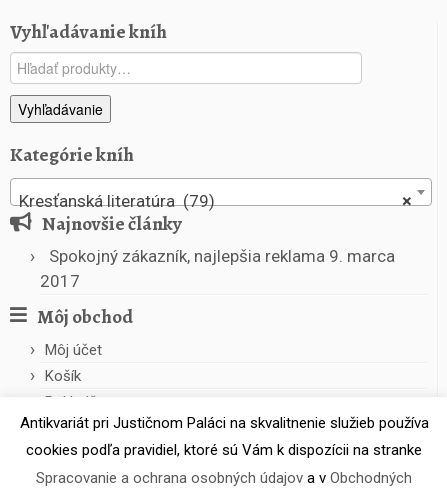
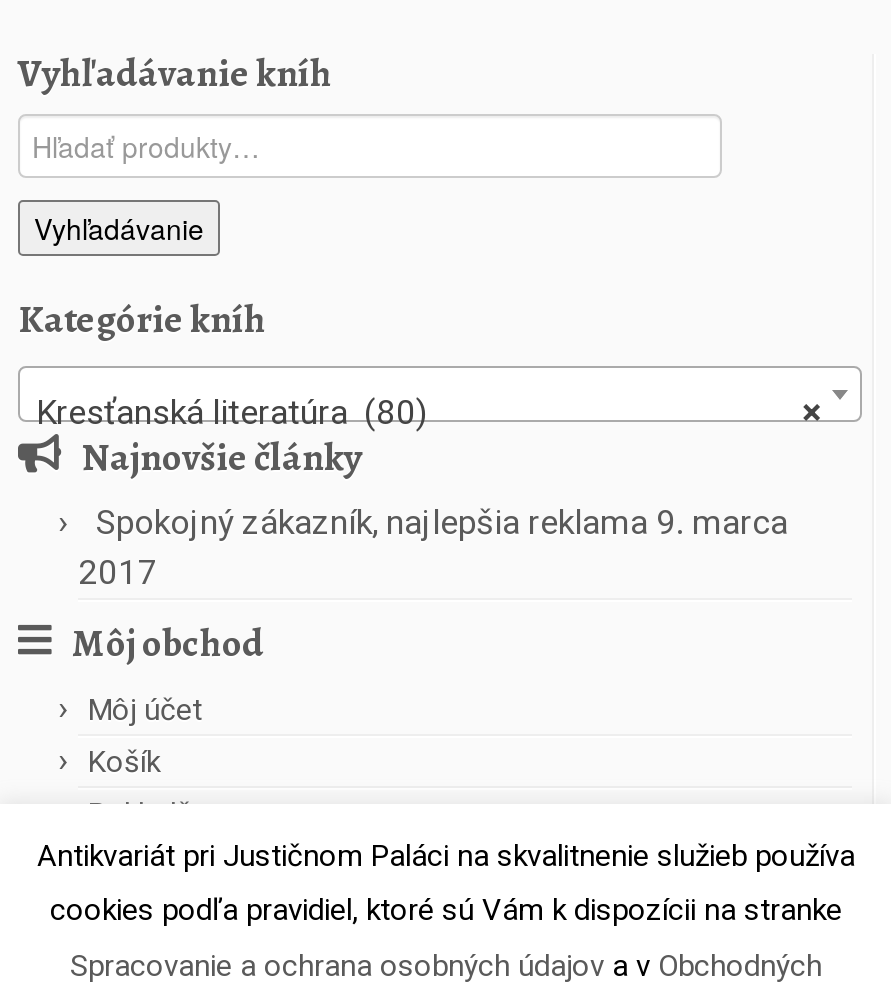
- Kresťanská literatúra (79)
+ Kresťanská literatúra (80)
